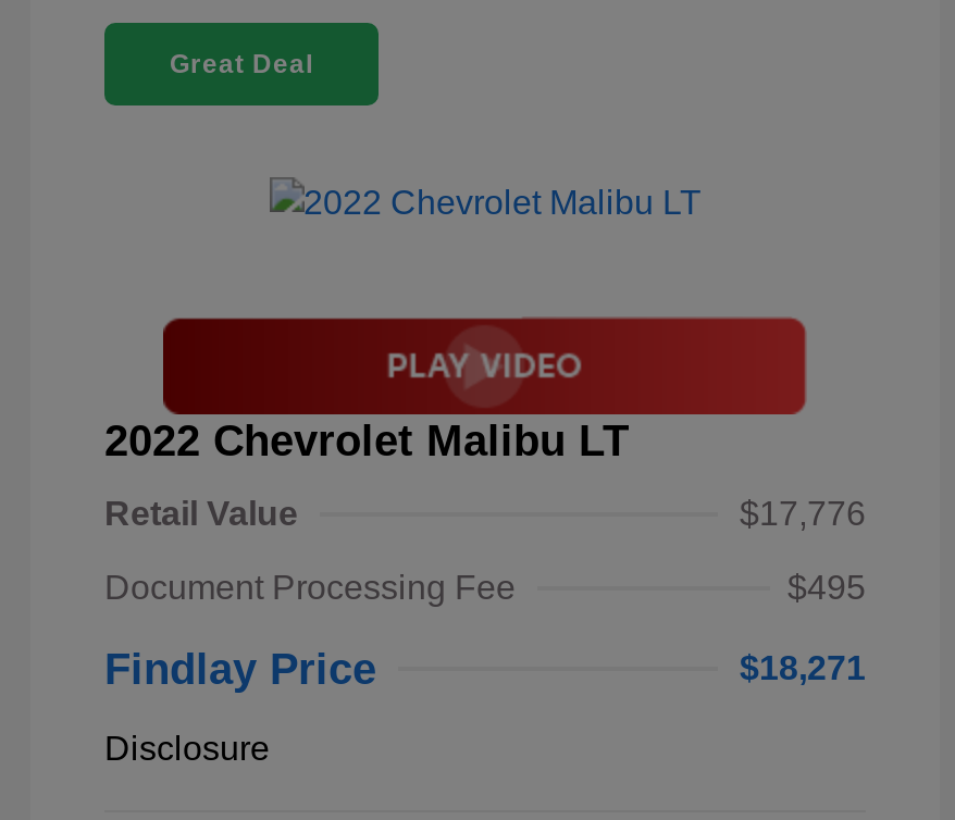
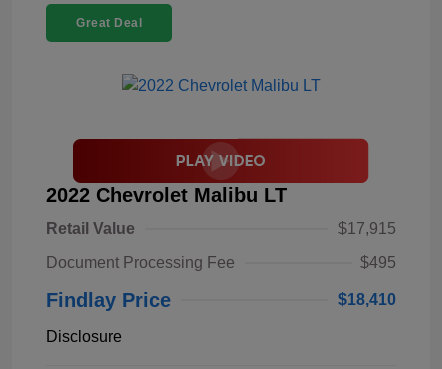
- $17,776
+ $17,915

- $18,271
+ $18,410
